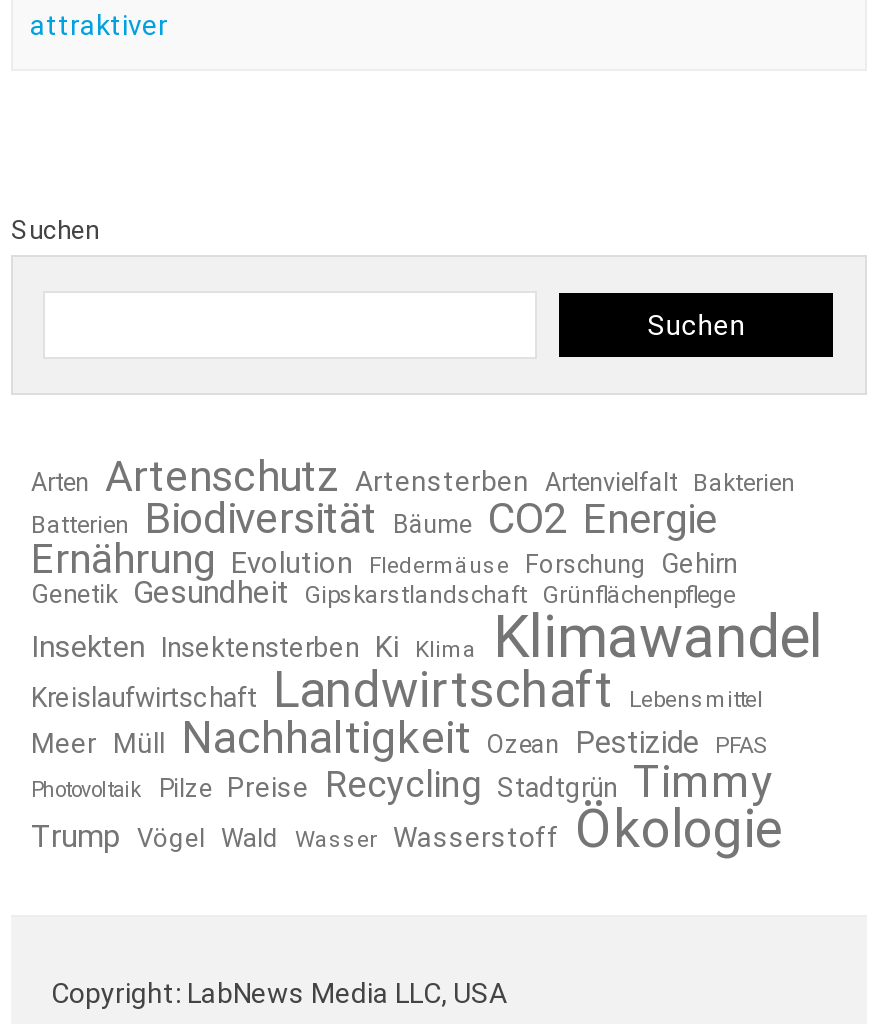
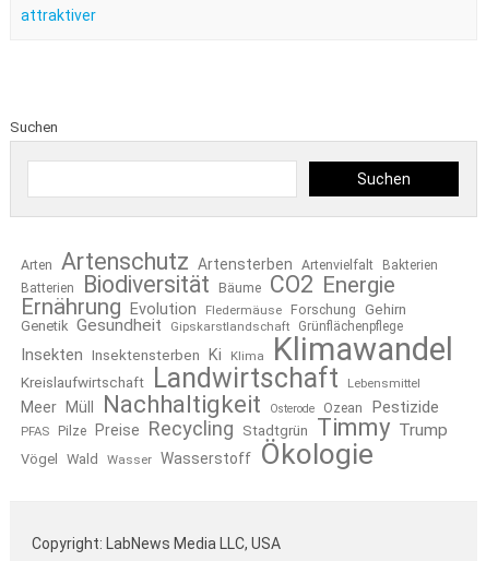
- Meer Müll Nachhaltigkeit Ozean Pestizide PFAS
- Photovoltaik
- Pilze Preise Recycling Stadtgrün Timmy
- Trump Vögel Wald Wasser Wasserstoff Ökologie
+ Meer Müll Nachhaltigkeit
+ Osterode
+ Ozean Pestizide
+ PFAS Pilze Preise Recycling Stadtgrün Timmy Trump
+ Vögel Wald Wasser Wasserstoff Ökologie
